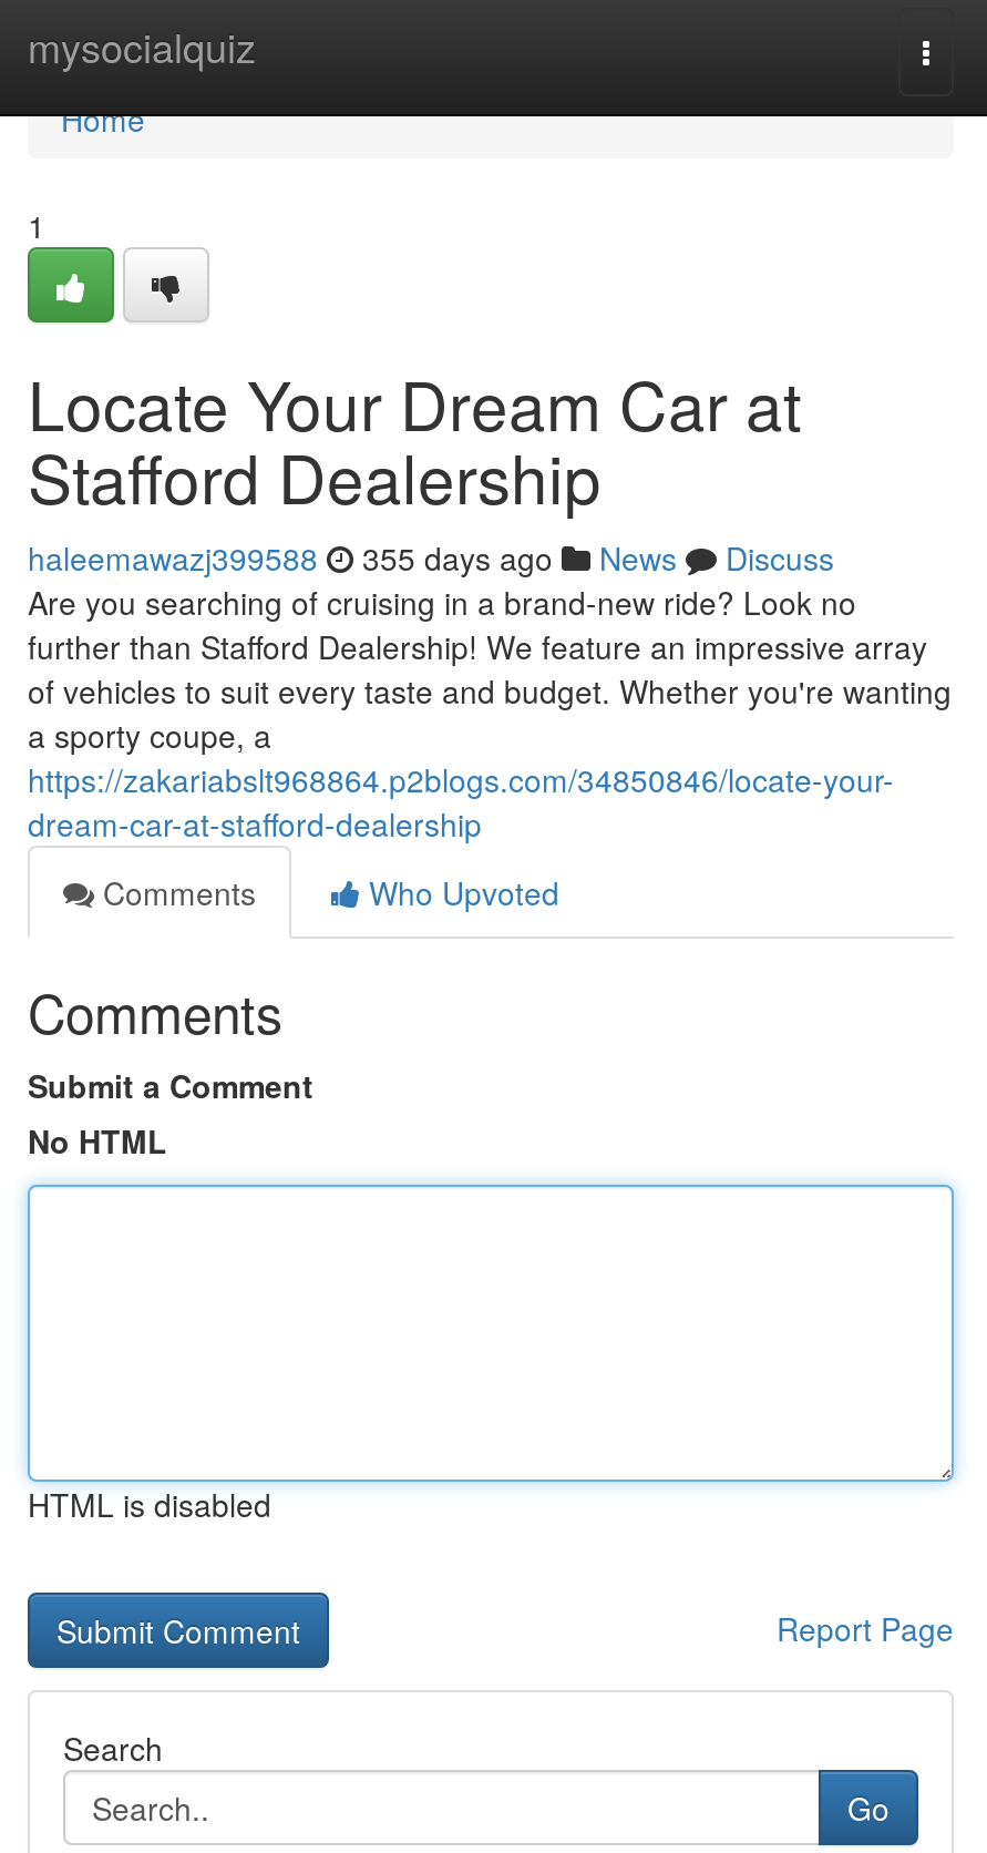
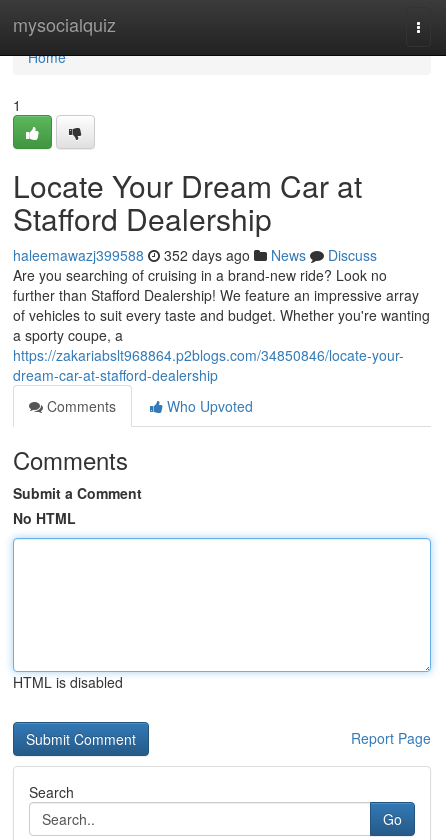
- haleemawazj399588 355 days ago News Discuss
+ haleemawazj399588 352 days ago News Discuss
